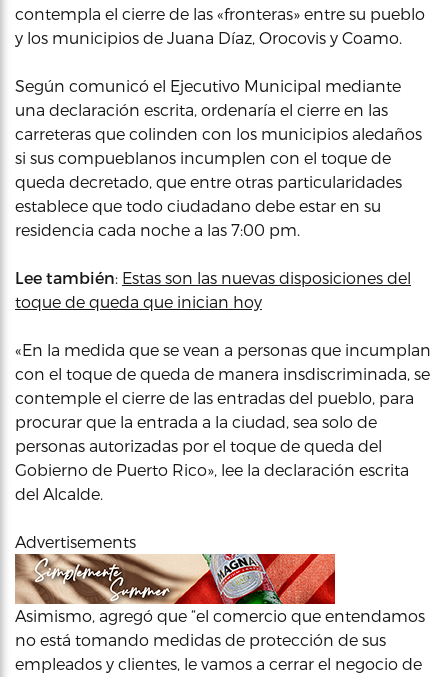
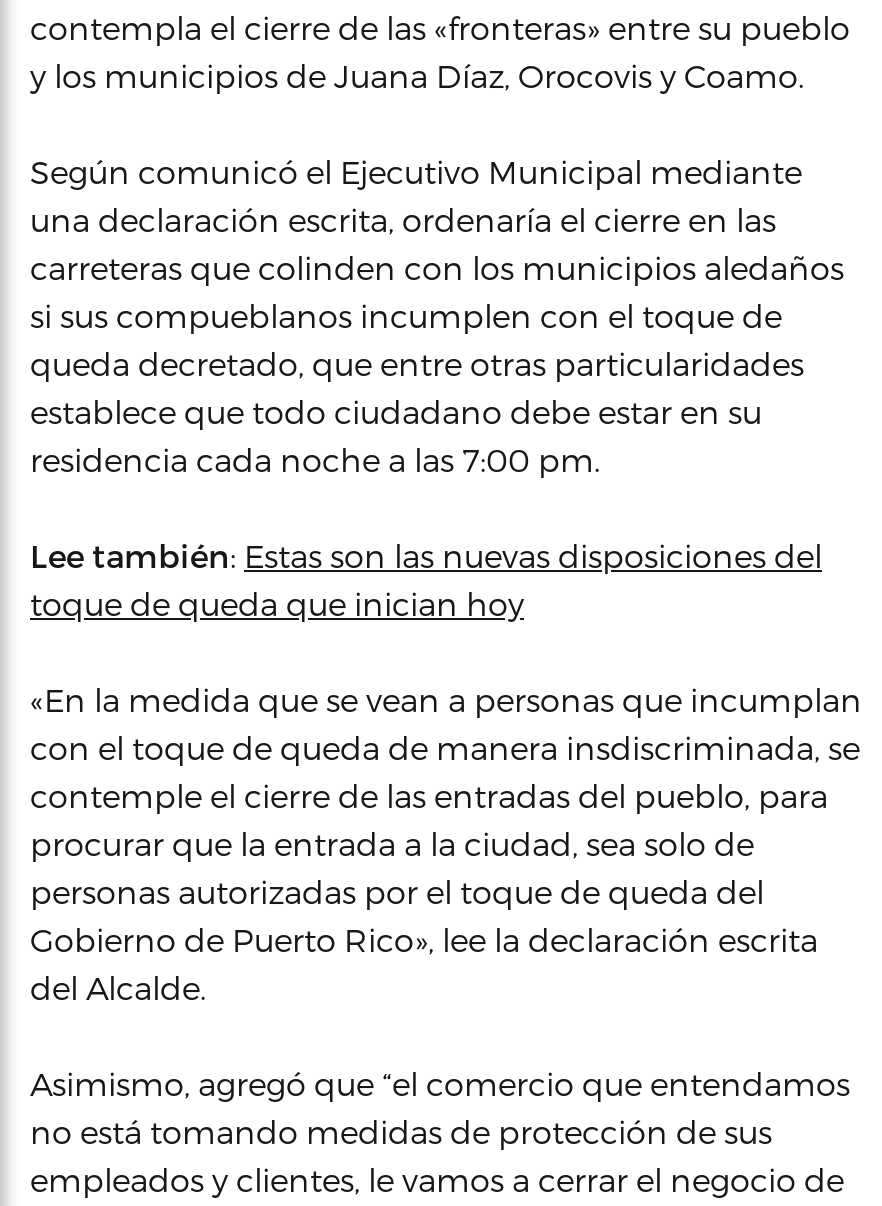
- Advertisements

- [image]
